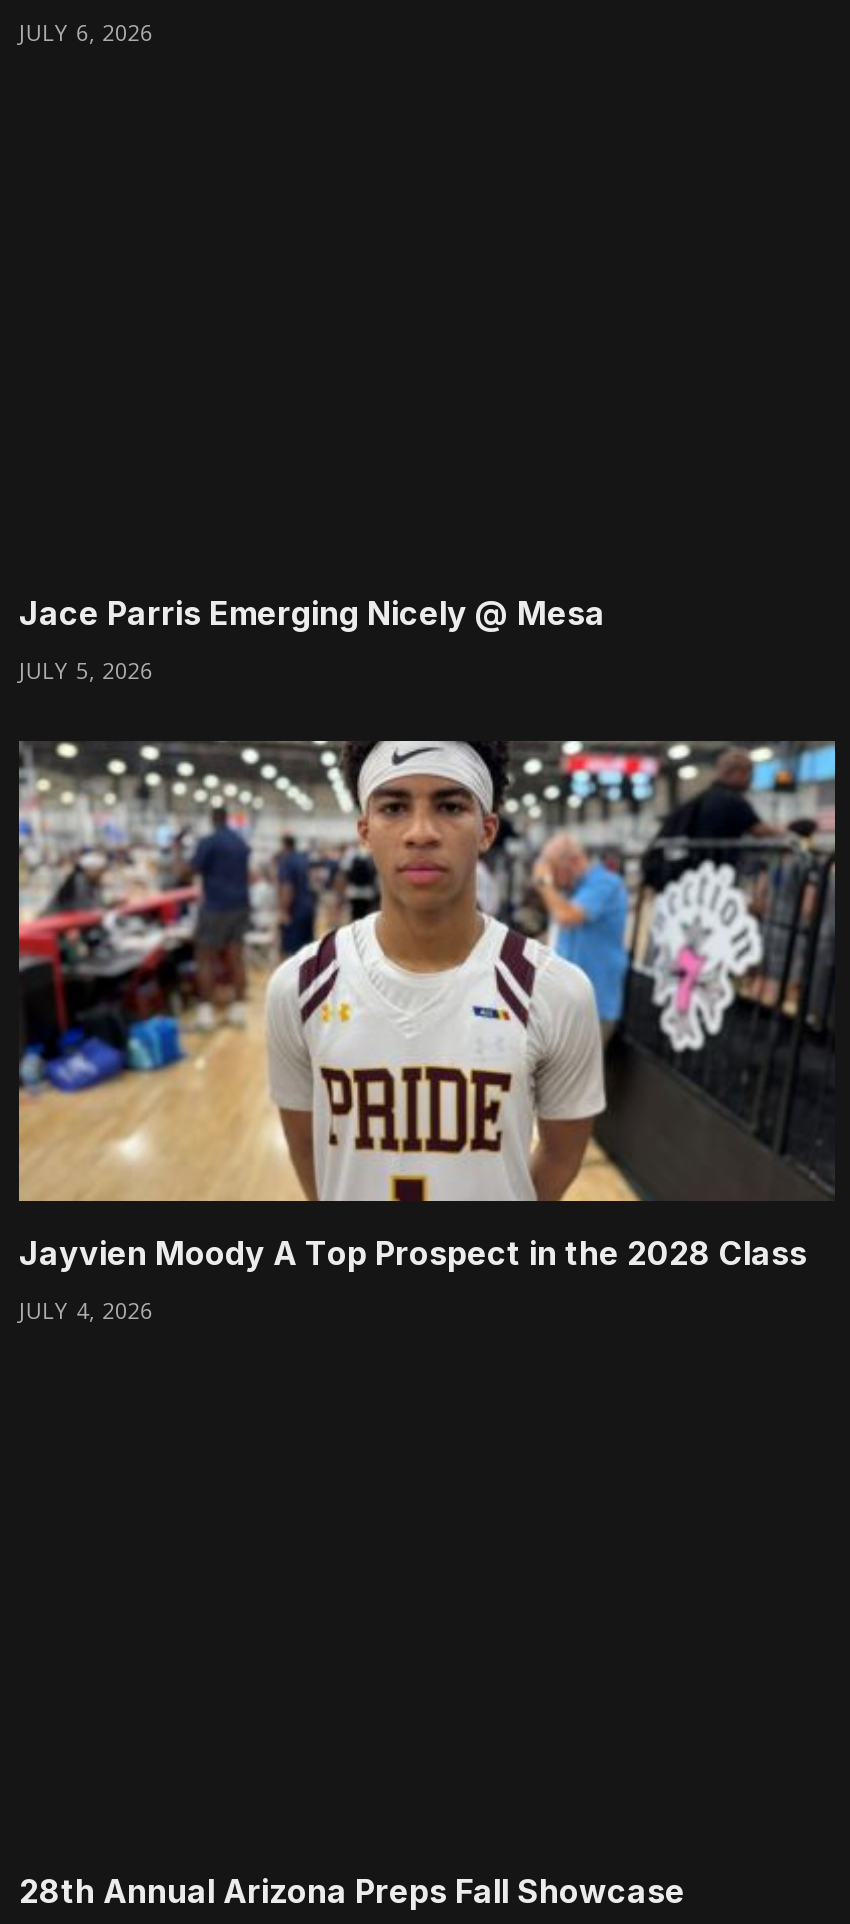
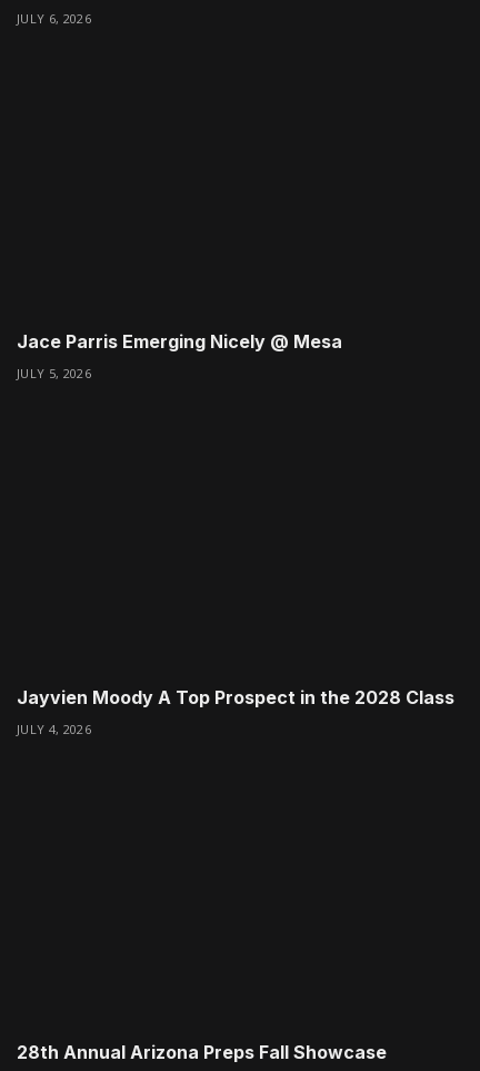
- [image]
